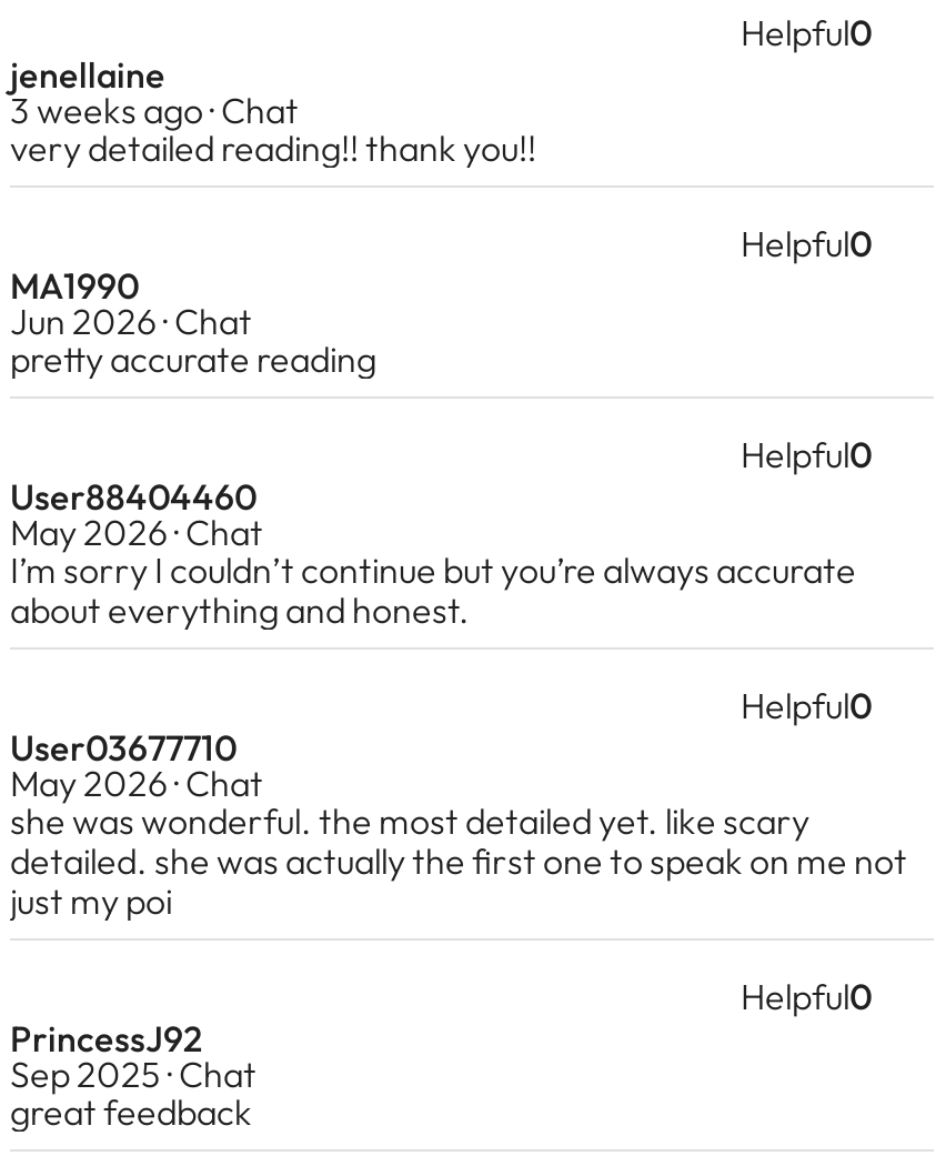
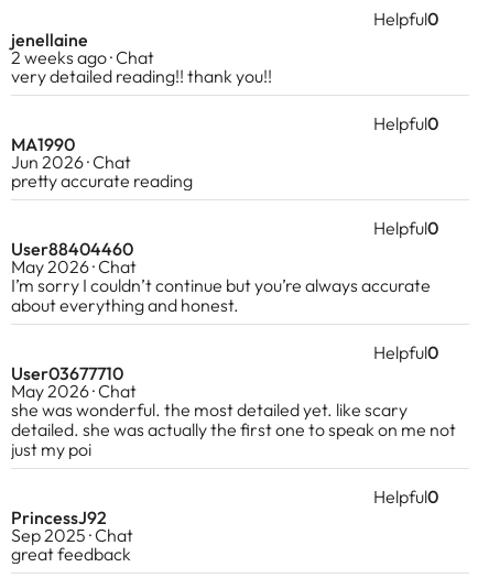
- 3 weeks ago · Chat
+ 2 weeks ago · Chat
